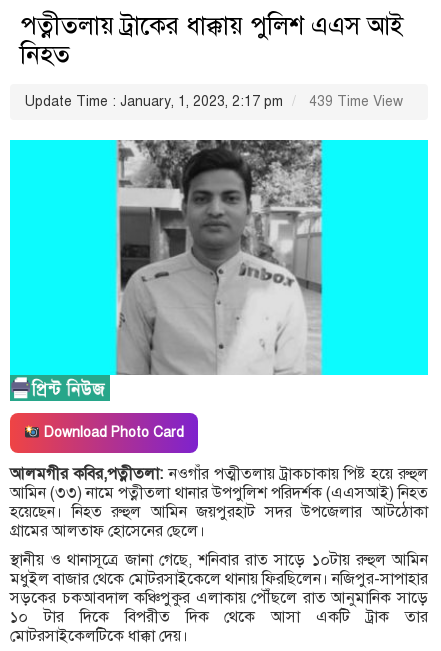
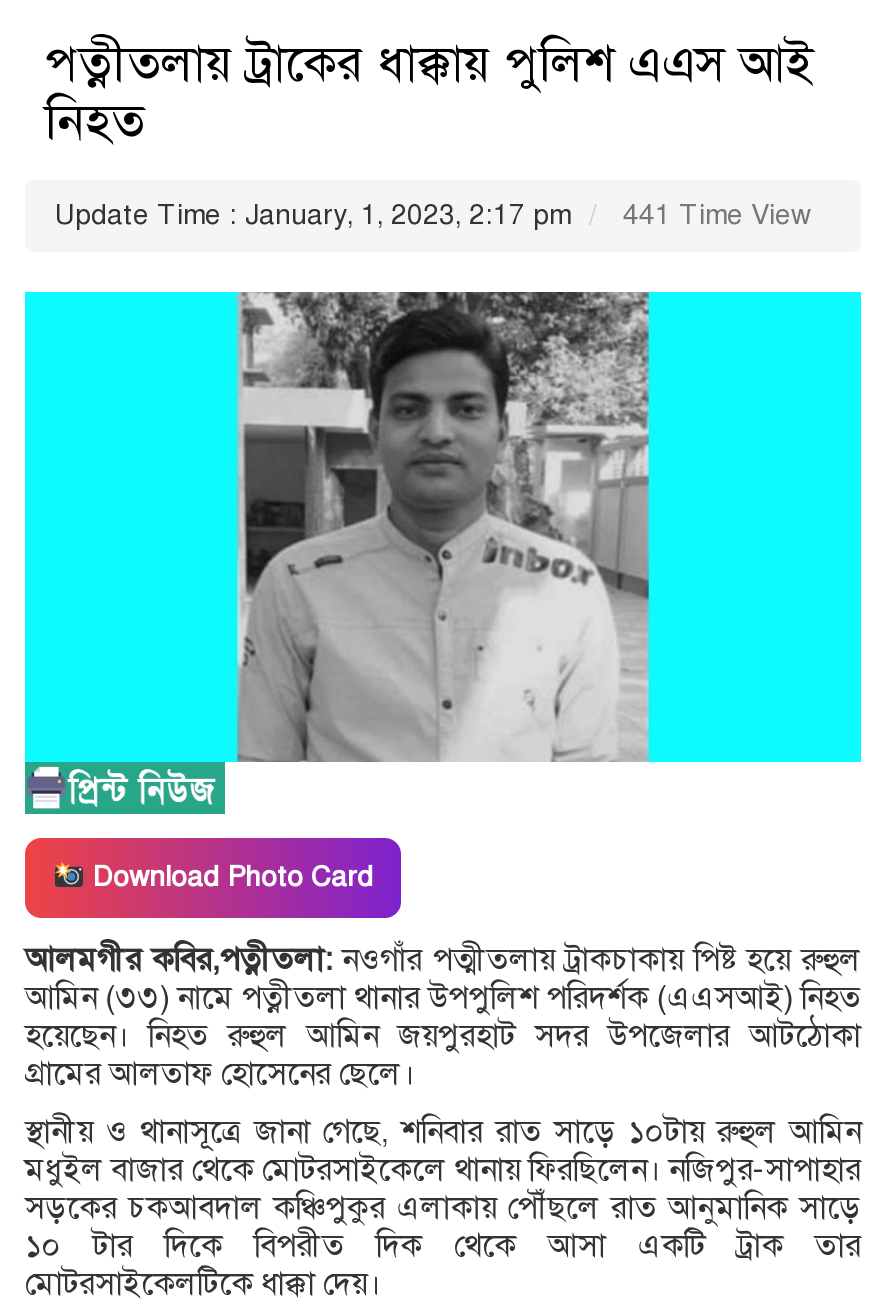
- Update Time : January, 1, 2023, 2:17 pm 439 Time View
+ Update Time : January, 1, 2023, 2:17 pm 441 Time View
